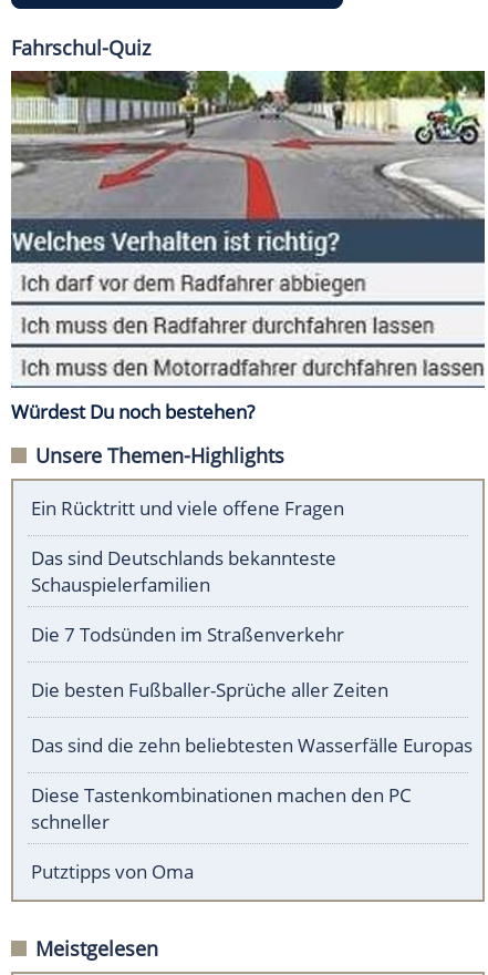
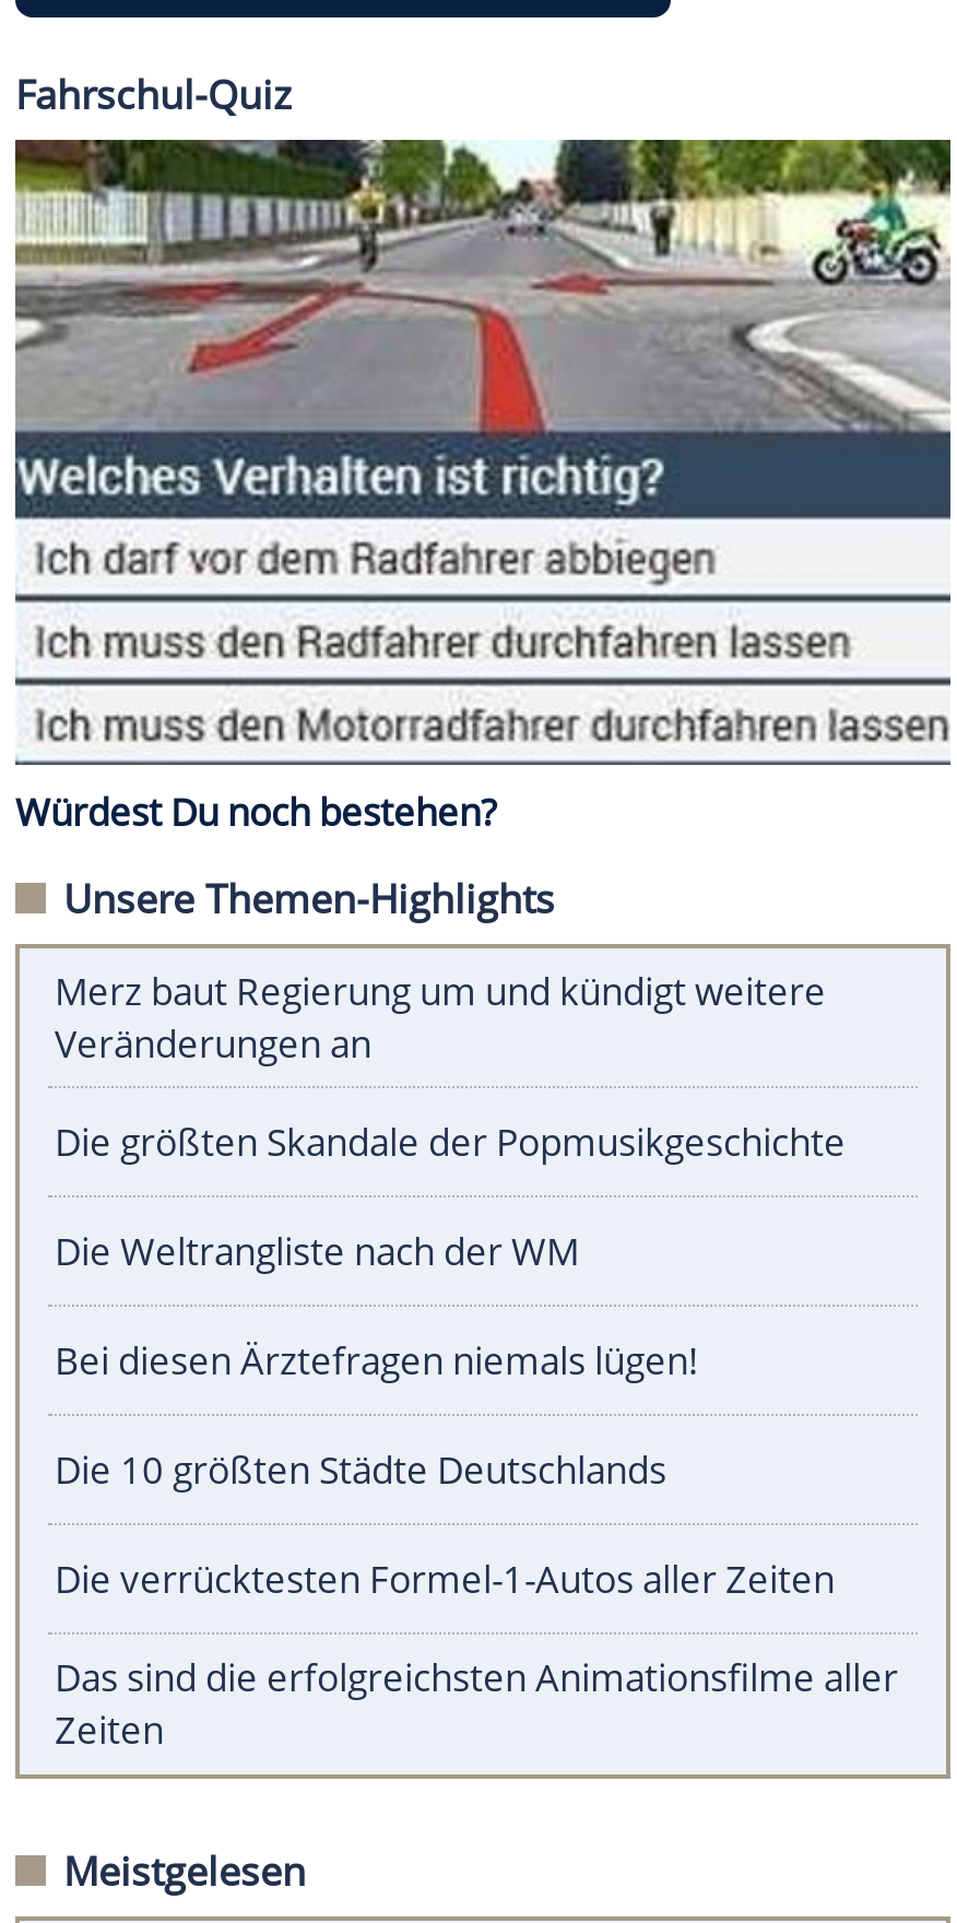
- Ein Rücktritt und viele offene Fragen
+ Merz baut Regierung um und kündigt weitere
+ Veränderungen an

- Das sind Deutschlands bekannteste
- Schauspielerfamilien
+ Die größten Skandale der Popmusikgeschichte

- Die 7 Todsünden im Straßenverkehr
+ Die Weltrangliste nach der WM

- Die besten Fußballer-Sprüche aller Zeiten
+ Bei diesen Ärztefragen niemals lügen!

- Das sind die zehn beliebtesten Wasserfälle Europas
+ Die 10 größten Städte Deutschlands

- Diese Tastenkombinationen machen den PC
- schneller
+ Die verrücktesten Formel-1-Autos aller Zeiten

- Putztipps von Oma
+ Das sind die erfolgreichsten Animationsfilme aller
+ Zeiten
